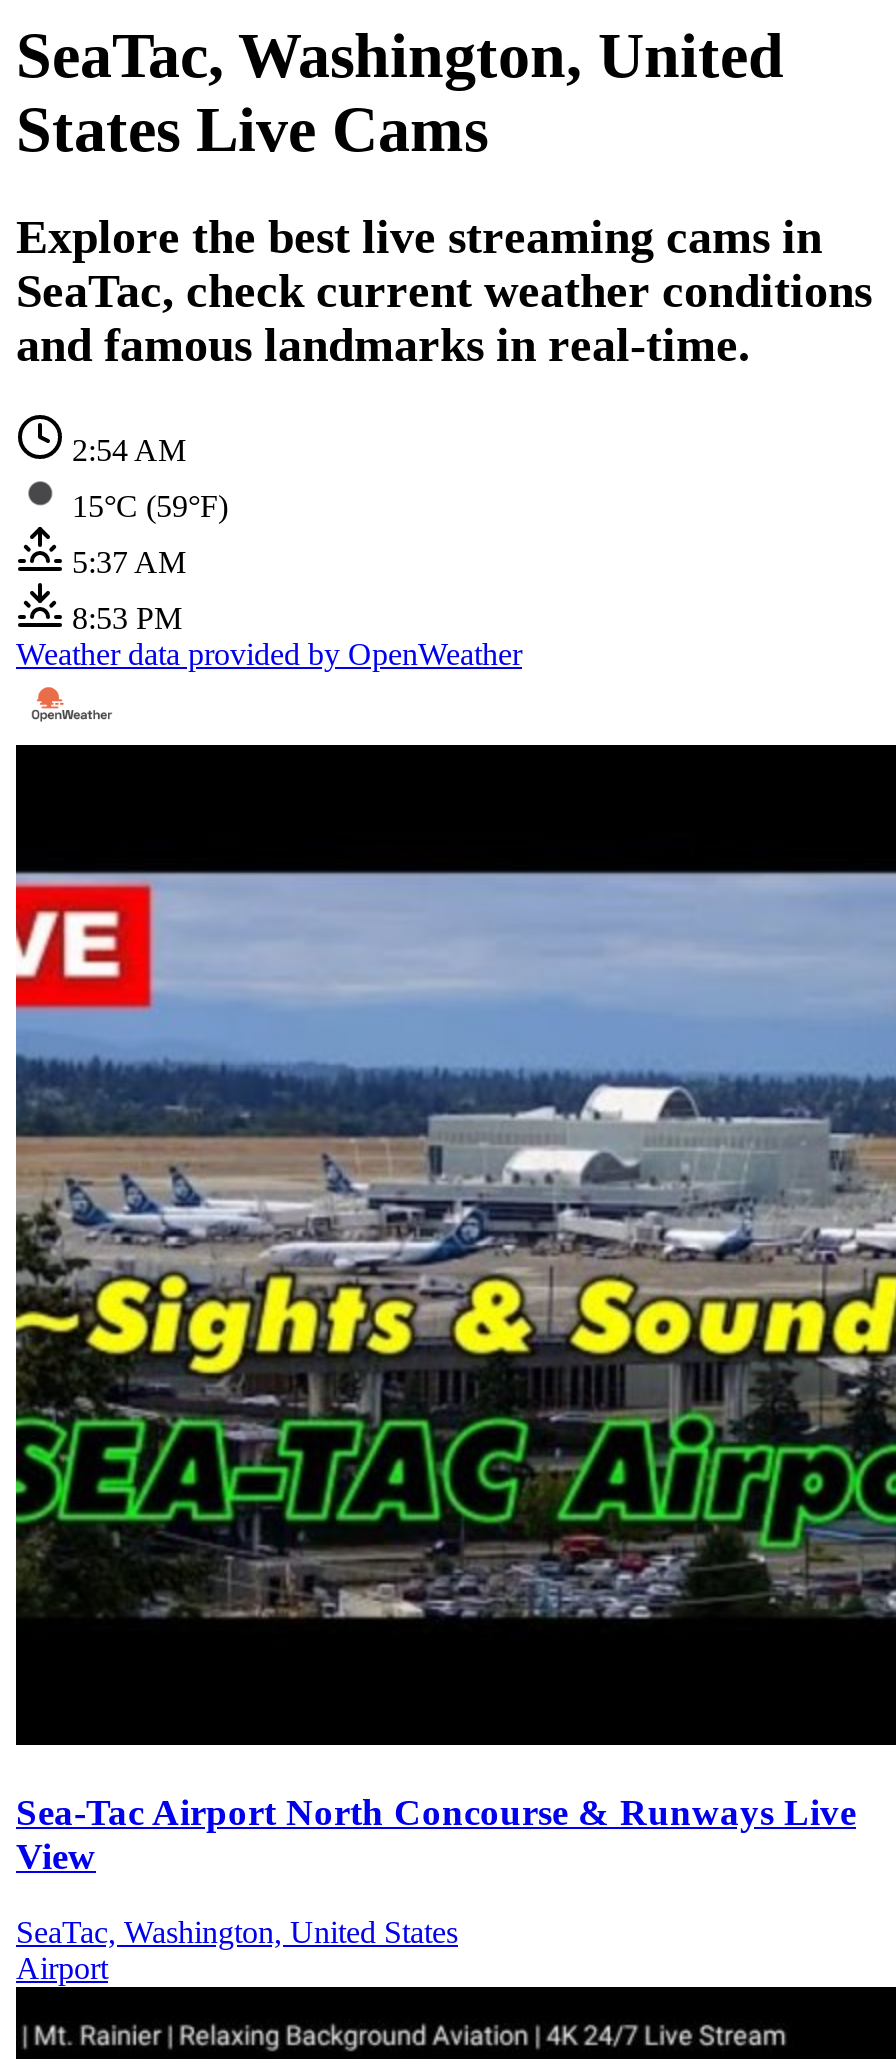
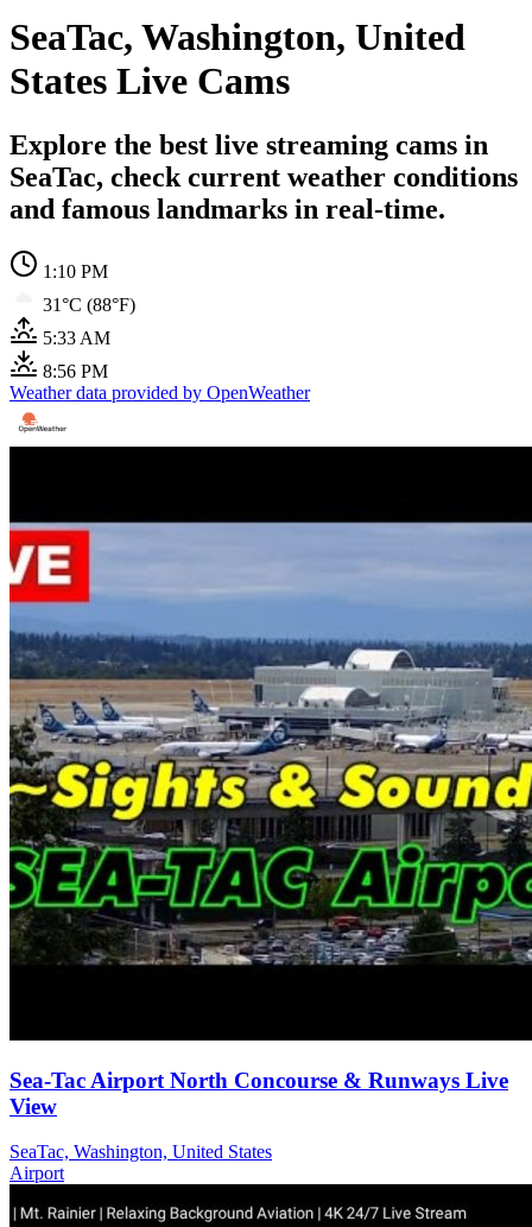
- 2:54 AM
+ 1:10 PM

- 15°C (59°F)
+ 31°C (88°F)

- 5:37 AM
+ 5:33 AM

- 8:53 PM
+ 8:56 PM
